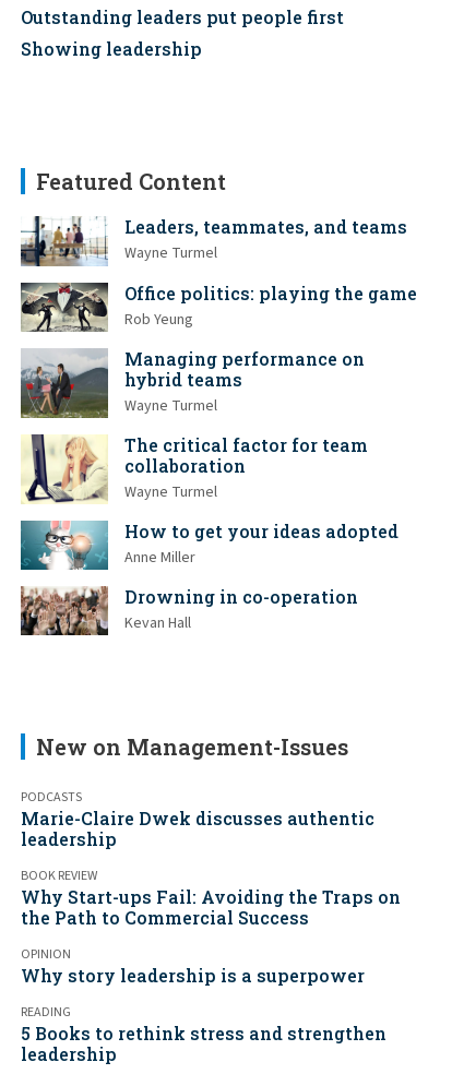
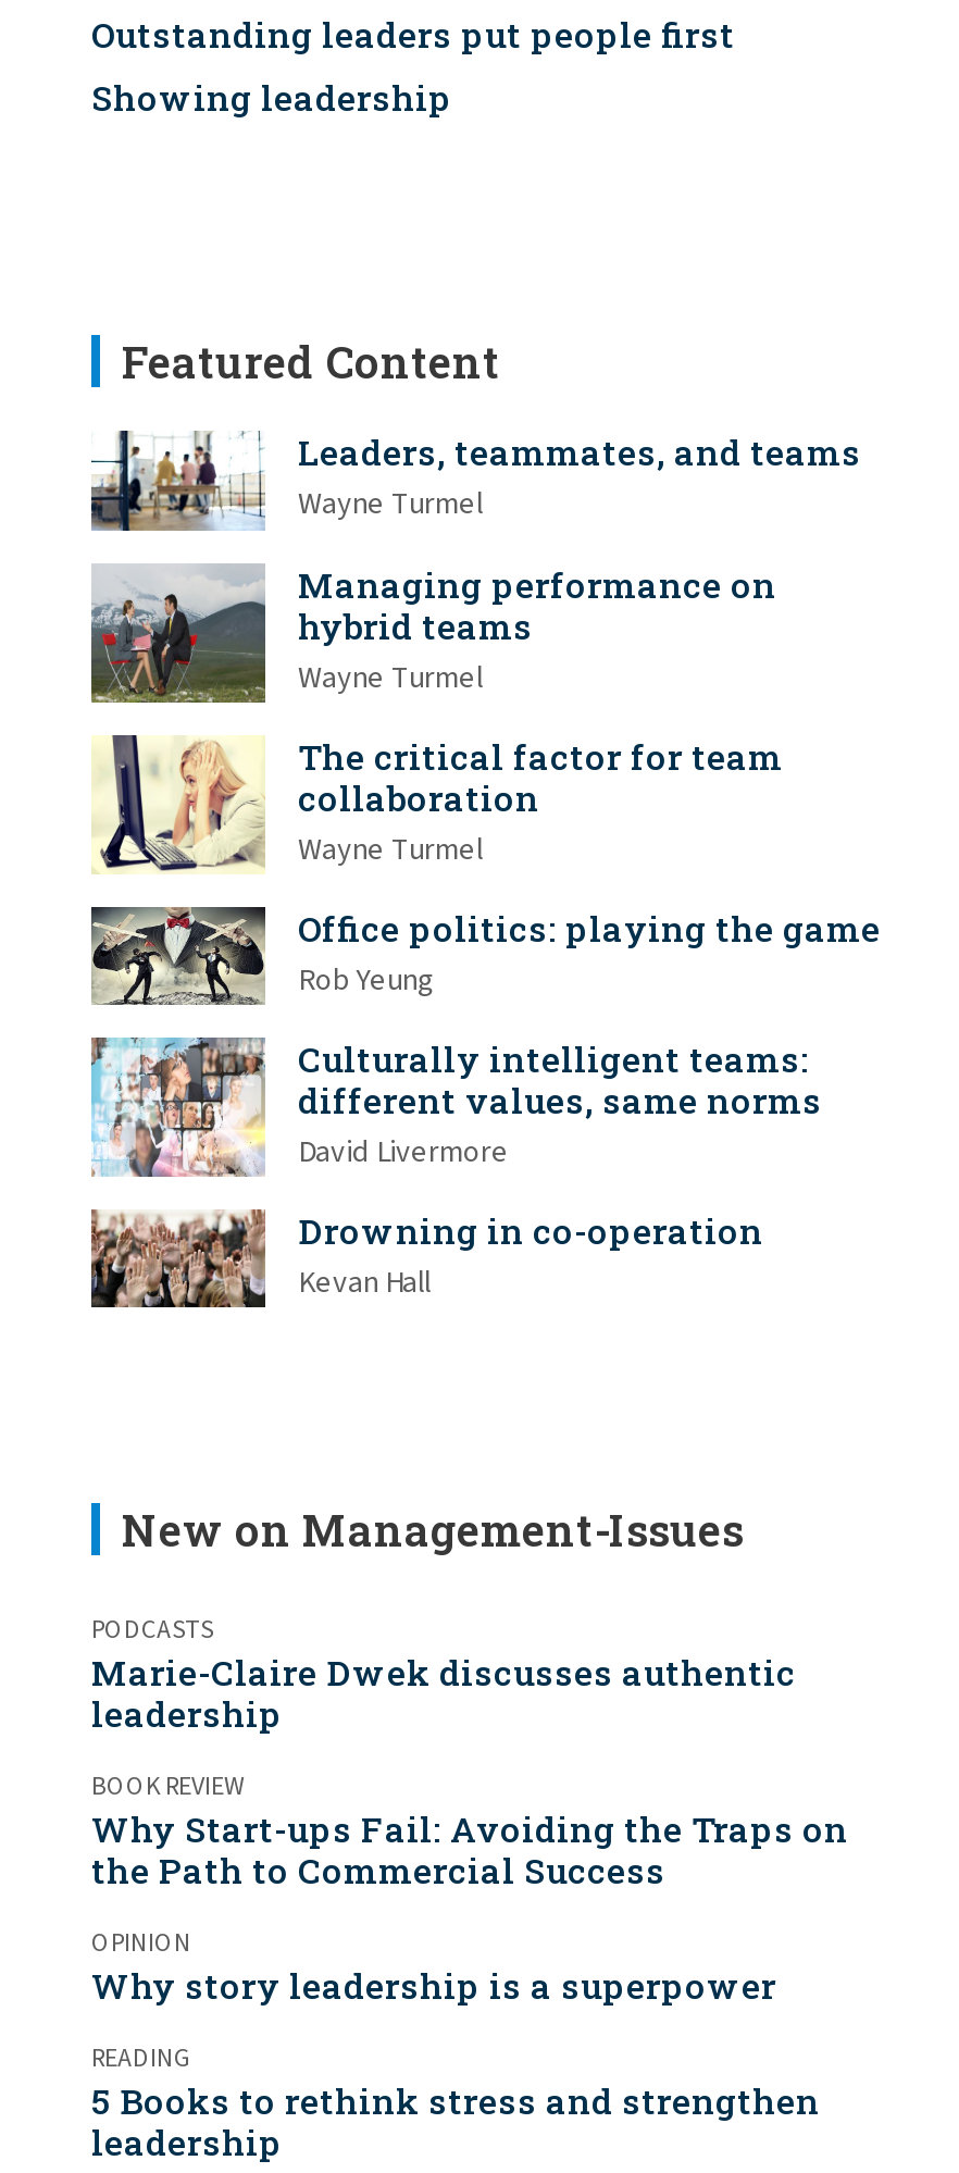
moved down: [image] | Office politics: playing the game | Rob Yeung

moved up: [image] | Managing performance on | hybrid teams | Wayne Turmel | The critical factor for team | collaboration | Wayne Turmel

- [image]
- How to get your ideas adopted
- Anne Miller
+ [image]
+ Culturally intelligent teams:
+ different values, same norms
+ David Livermore
